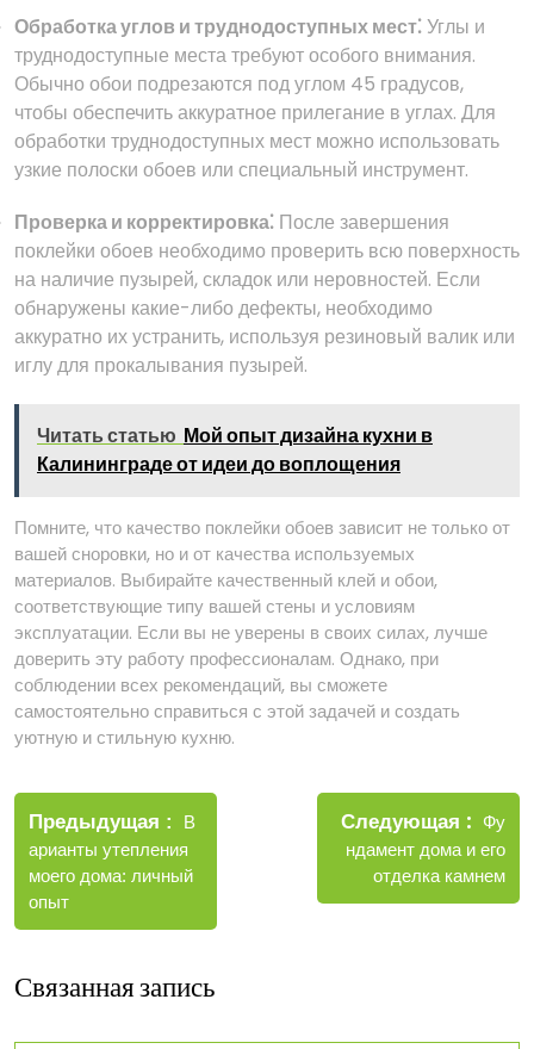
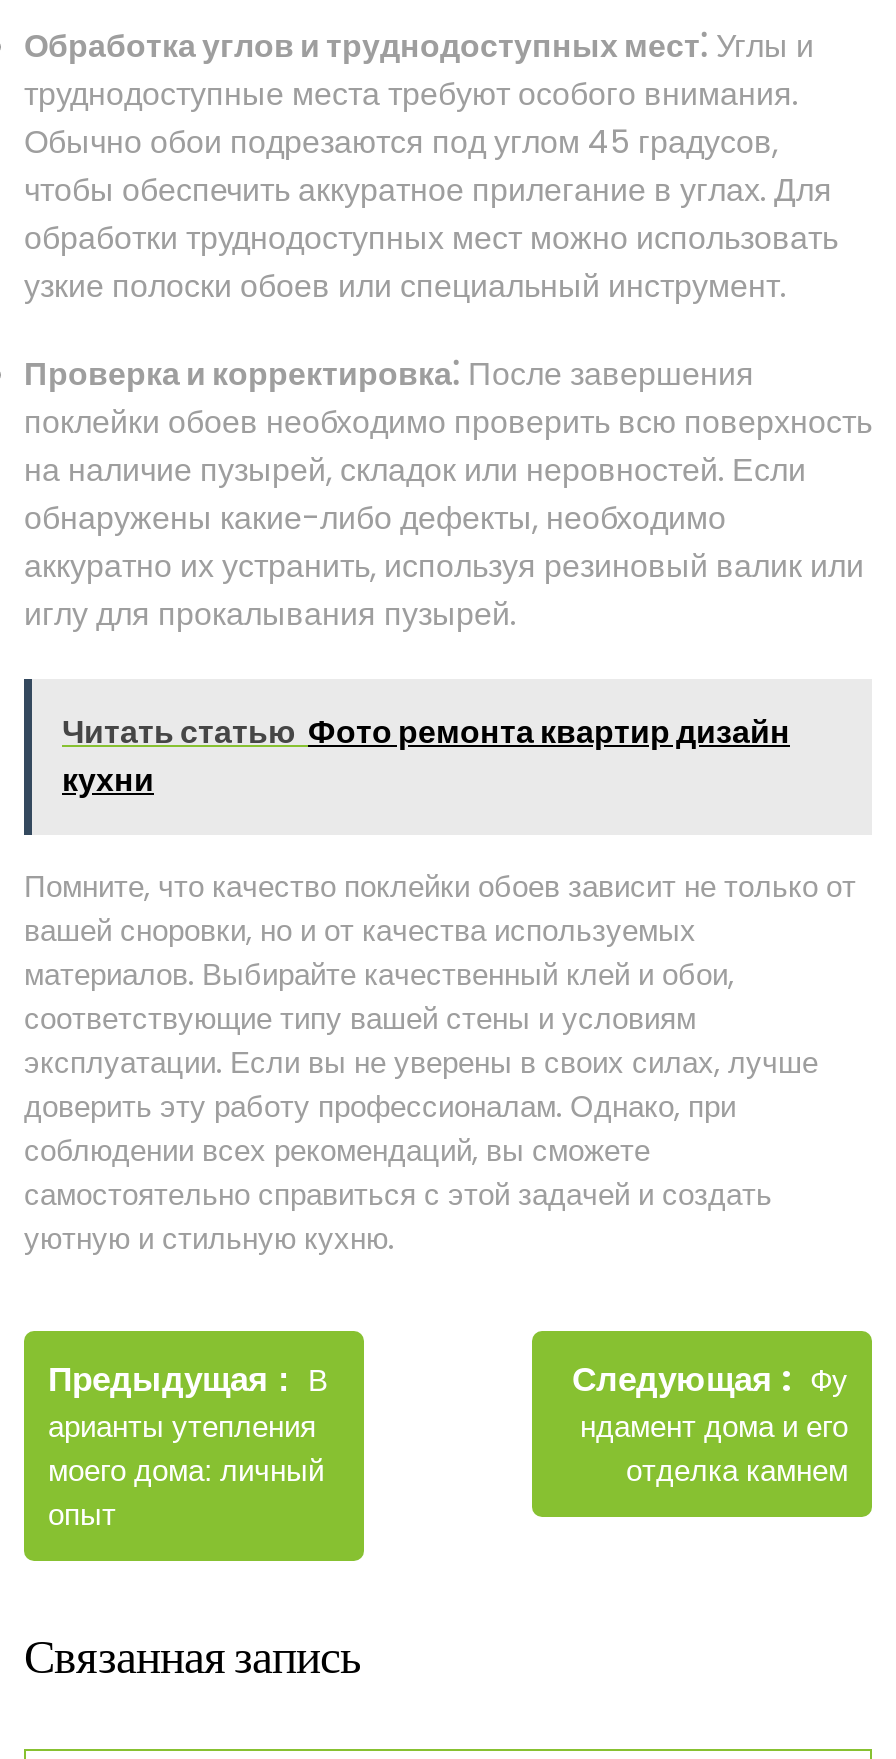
- Читать статью Мой опыт дизайна кухни в
- Калининграде от идеи до воплощения
+ Читать статью Фото ремонта квартир дизайн
+ кухни
